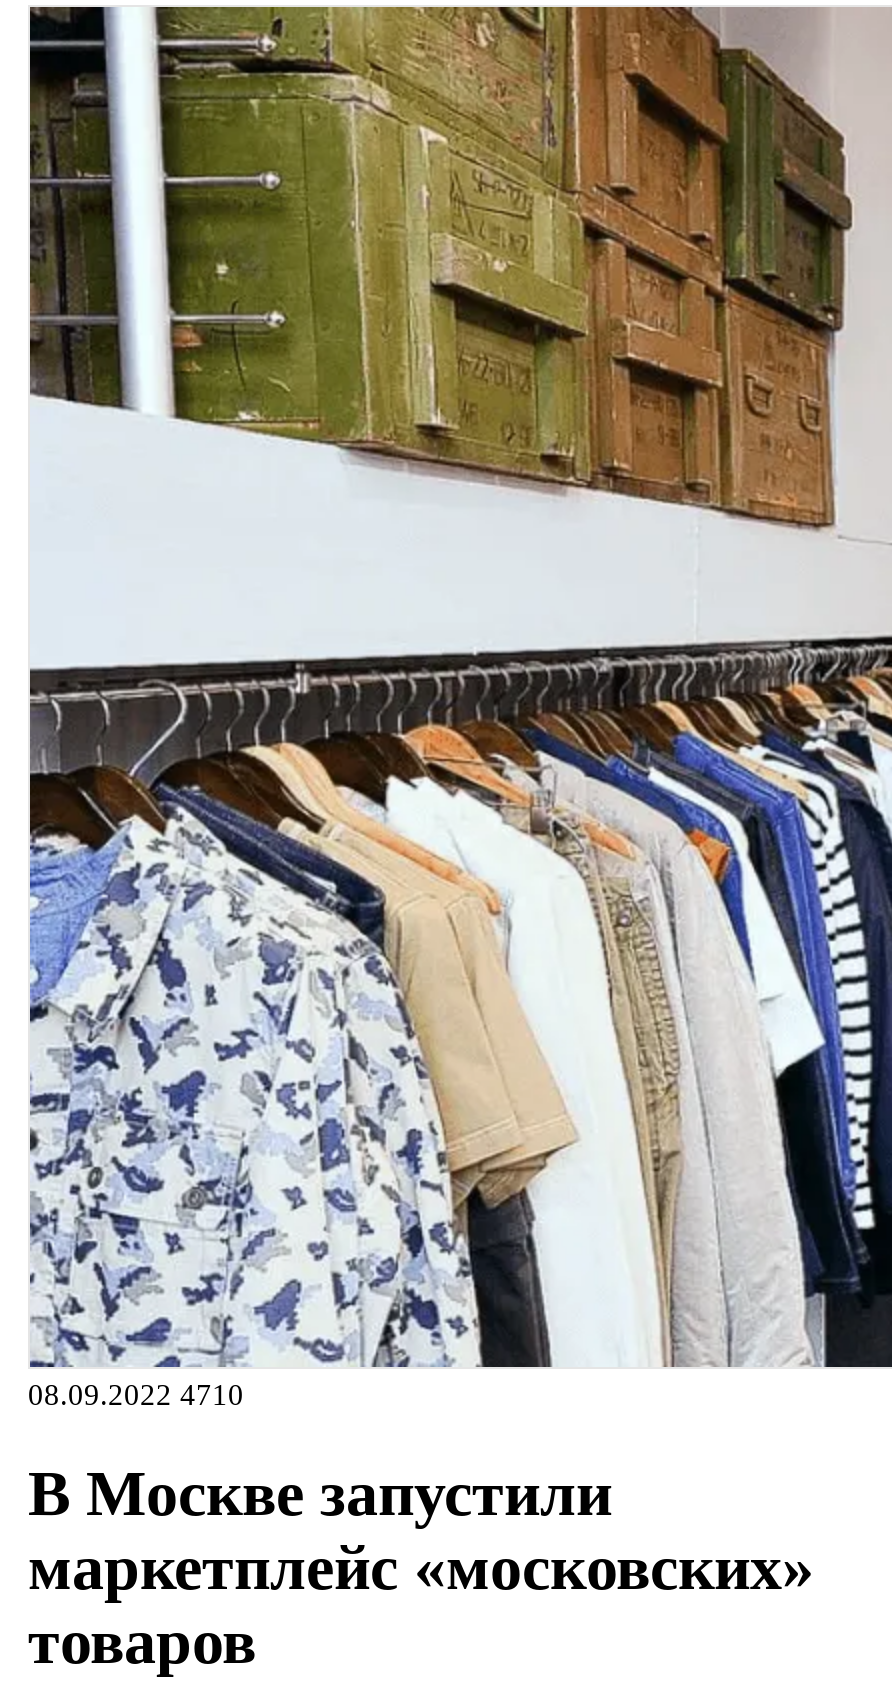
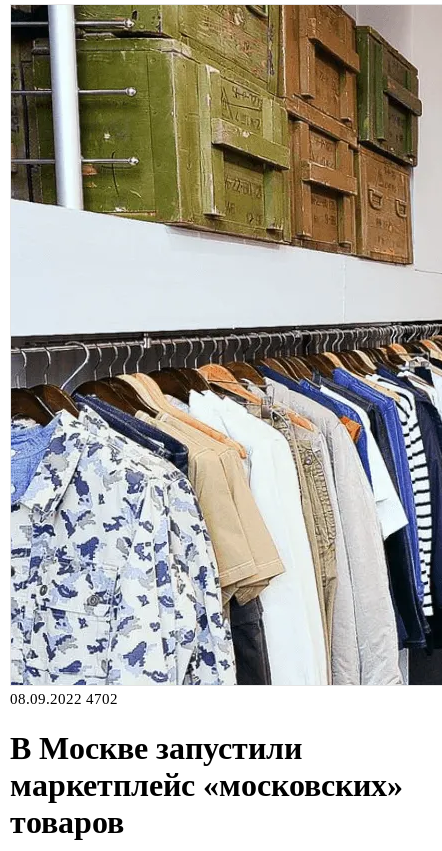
- 08.09.2022 4710
+ 08.09.2022 4702
